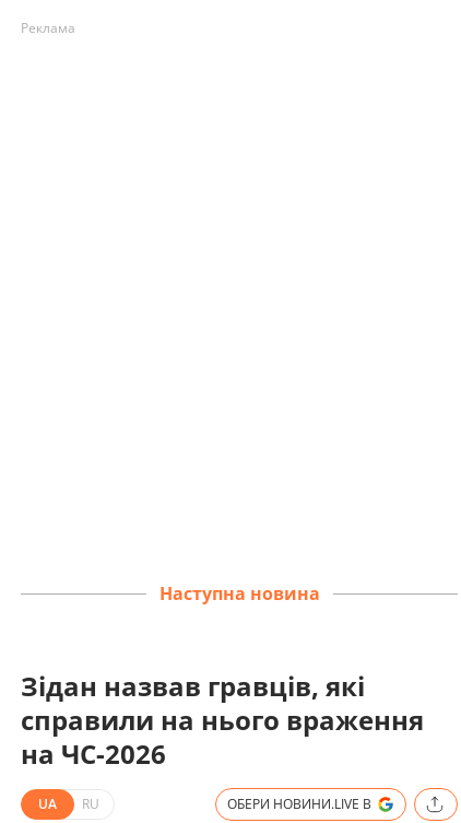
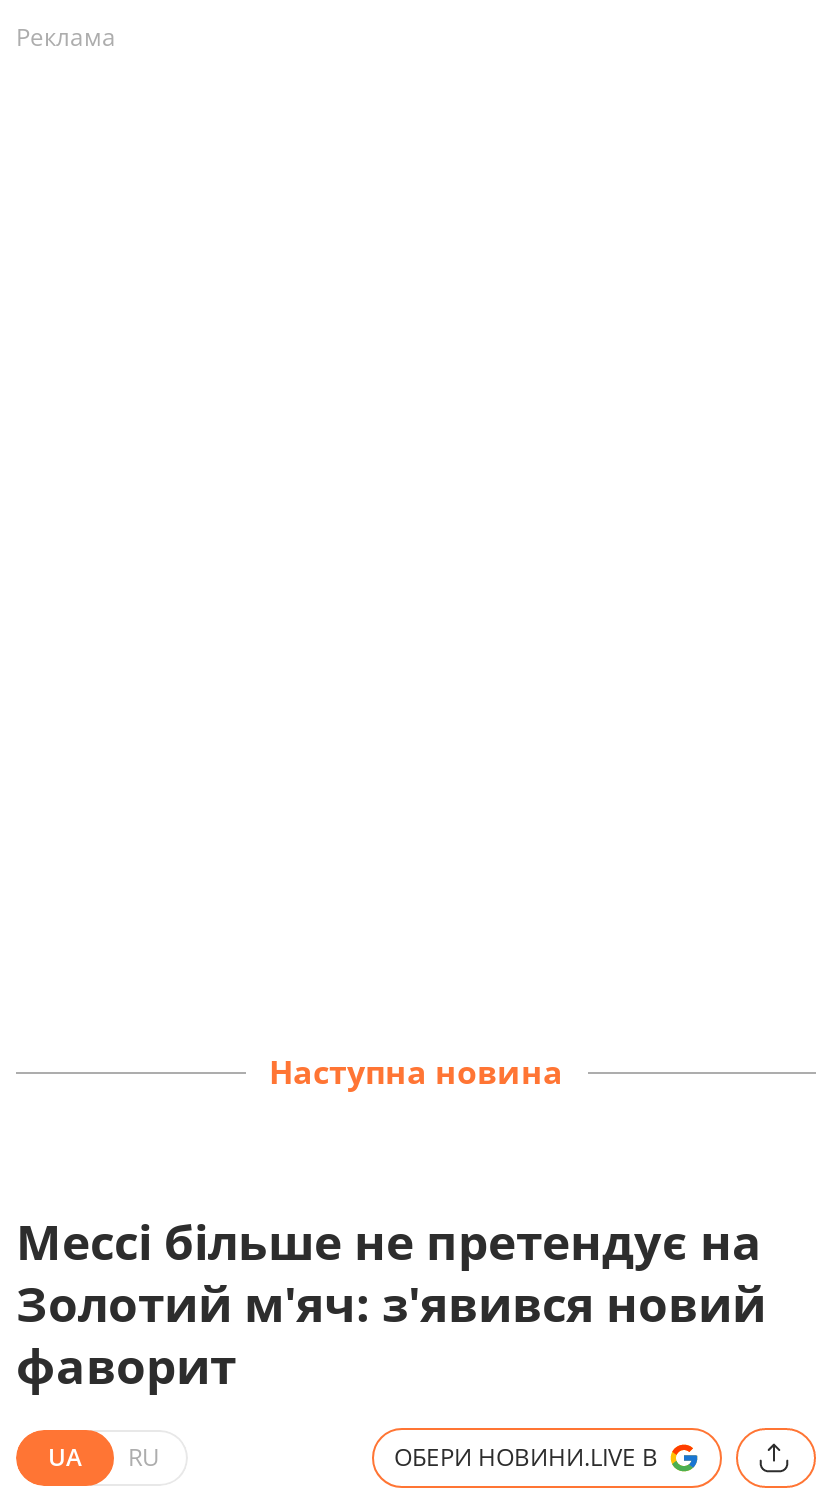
- Зідан назвав гравців, які
- справили на нього враження
- на ЧС-2026
+ Мессі більше не претендує на
+ Золотий м'яч: з'явився новий
+ фаворит
